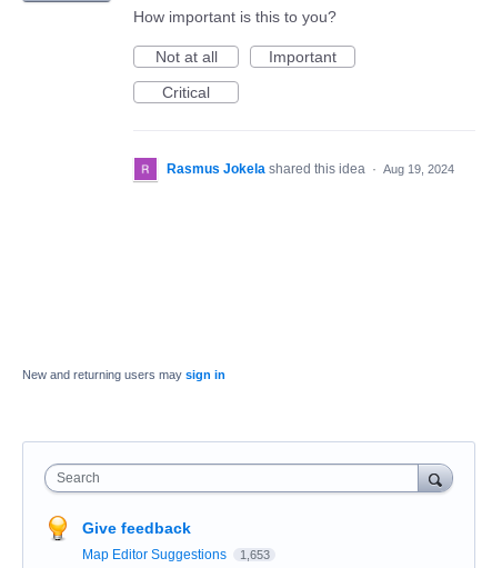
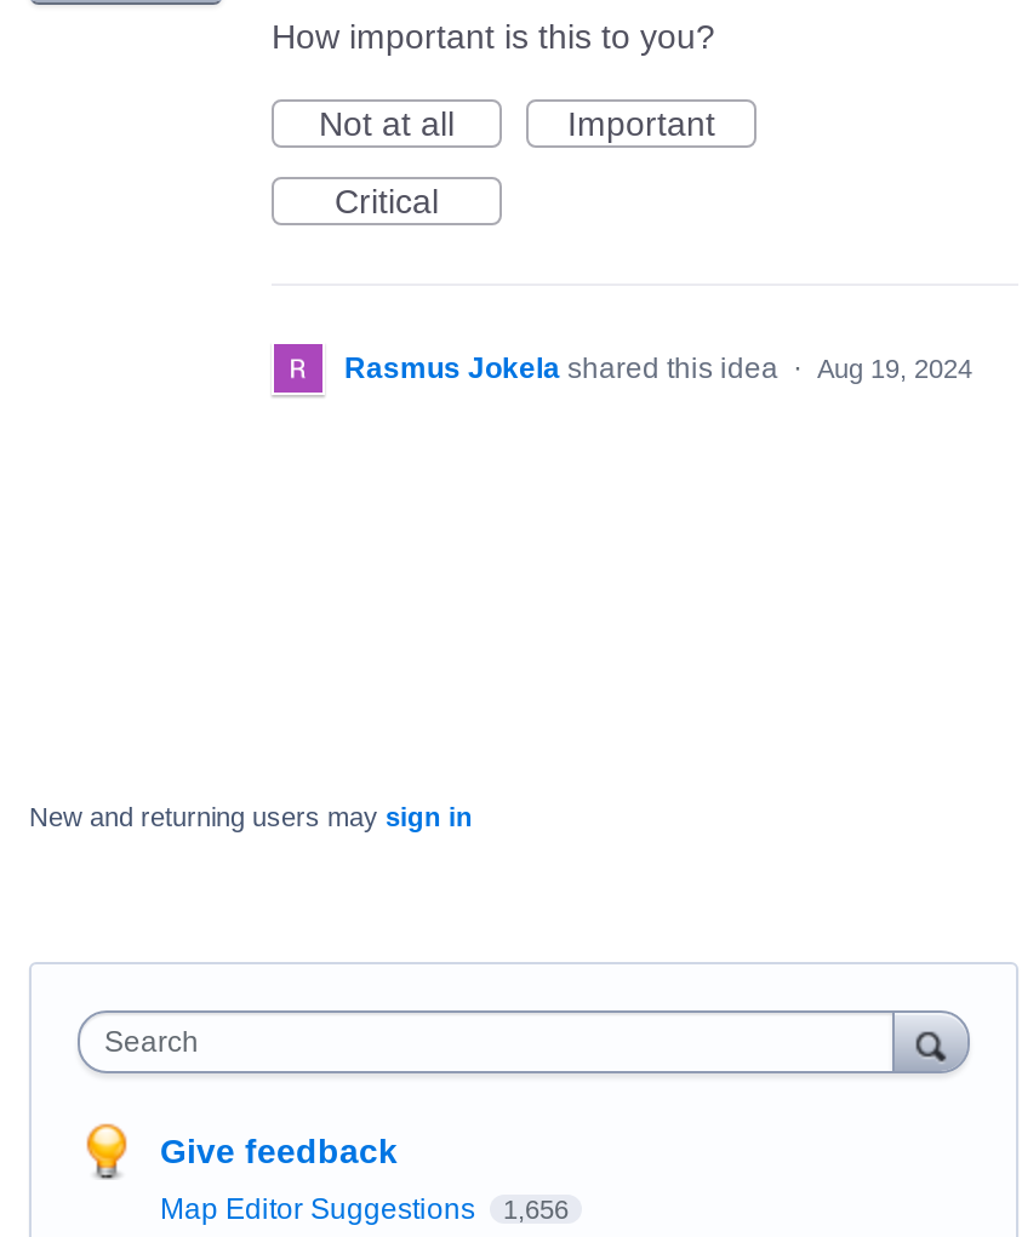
- Map Editor Suggestions 1,653
+ Map Editor Suggestions 1,656
